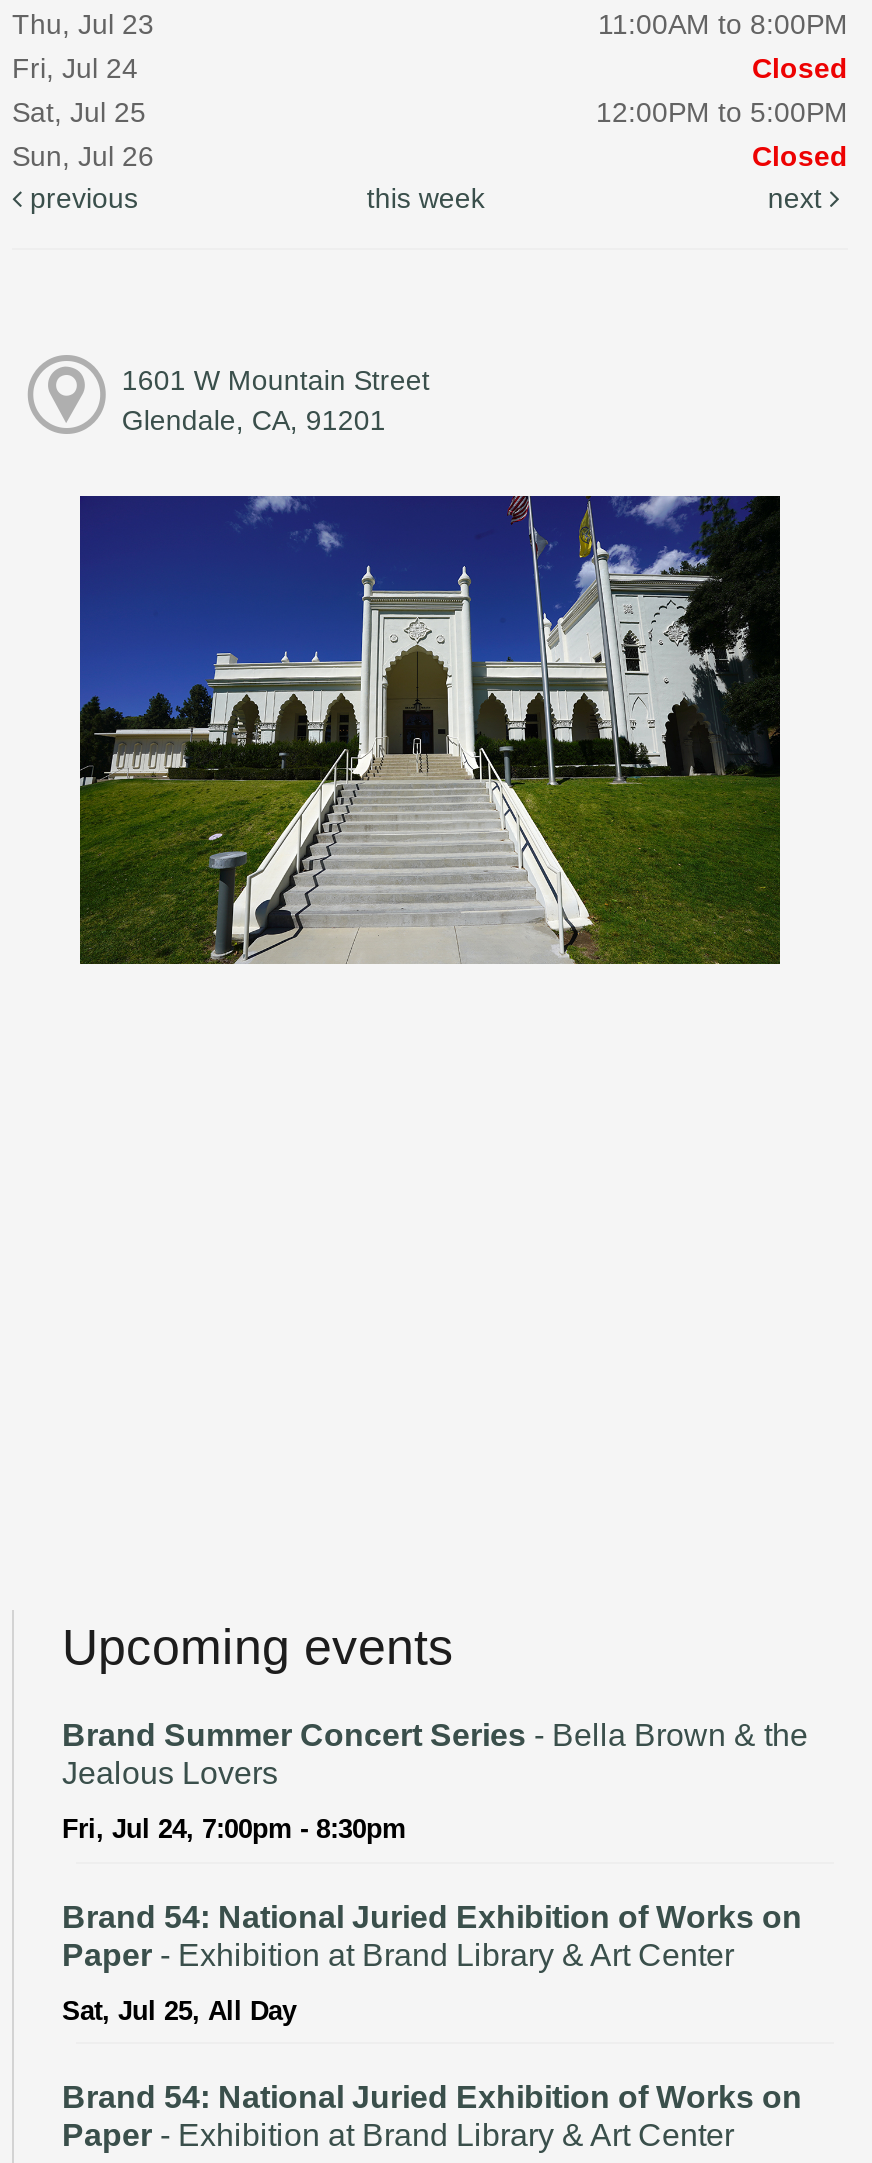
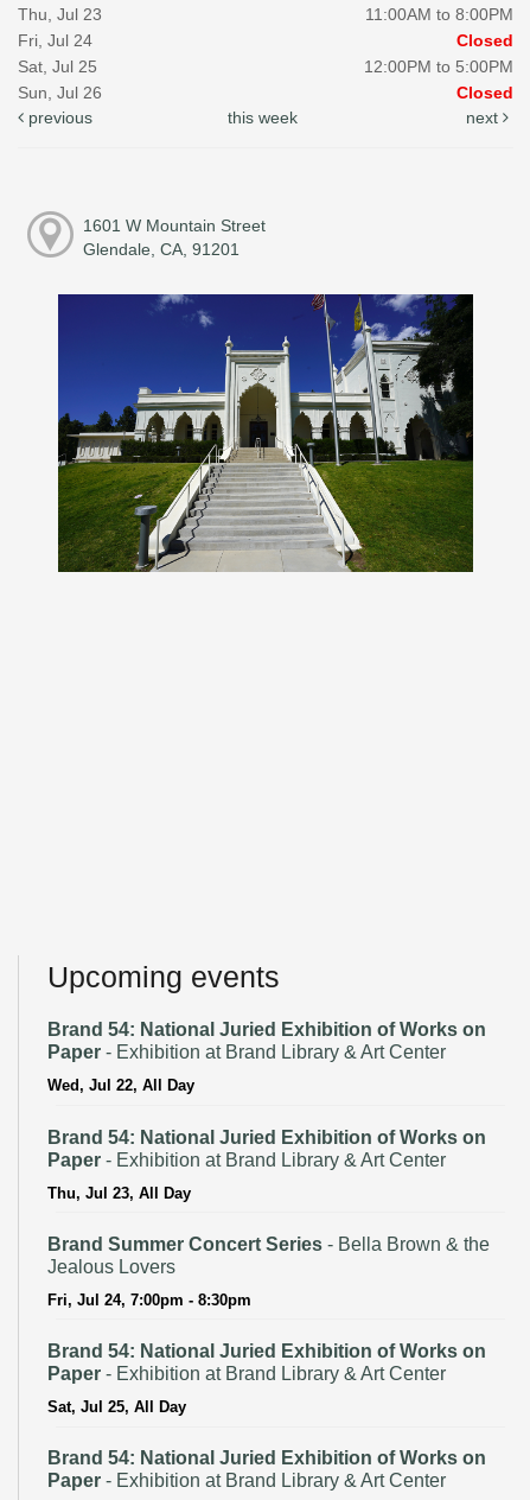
+ Brand 54: National Juried Exhibition of Works on
+ Paper - Exhibition at Brand Library & Art Center
+ Wed, Jul 22, All Day
+ Brand 54: National Juried Exhibition of Works on
+ Paper - Exhibition at Brand Library & Art Center
+ Thu, Jul 23, All Day
